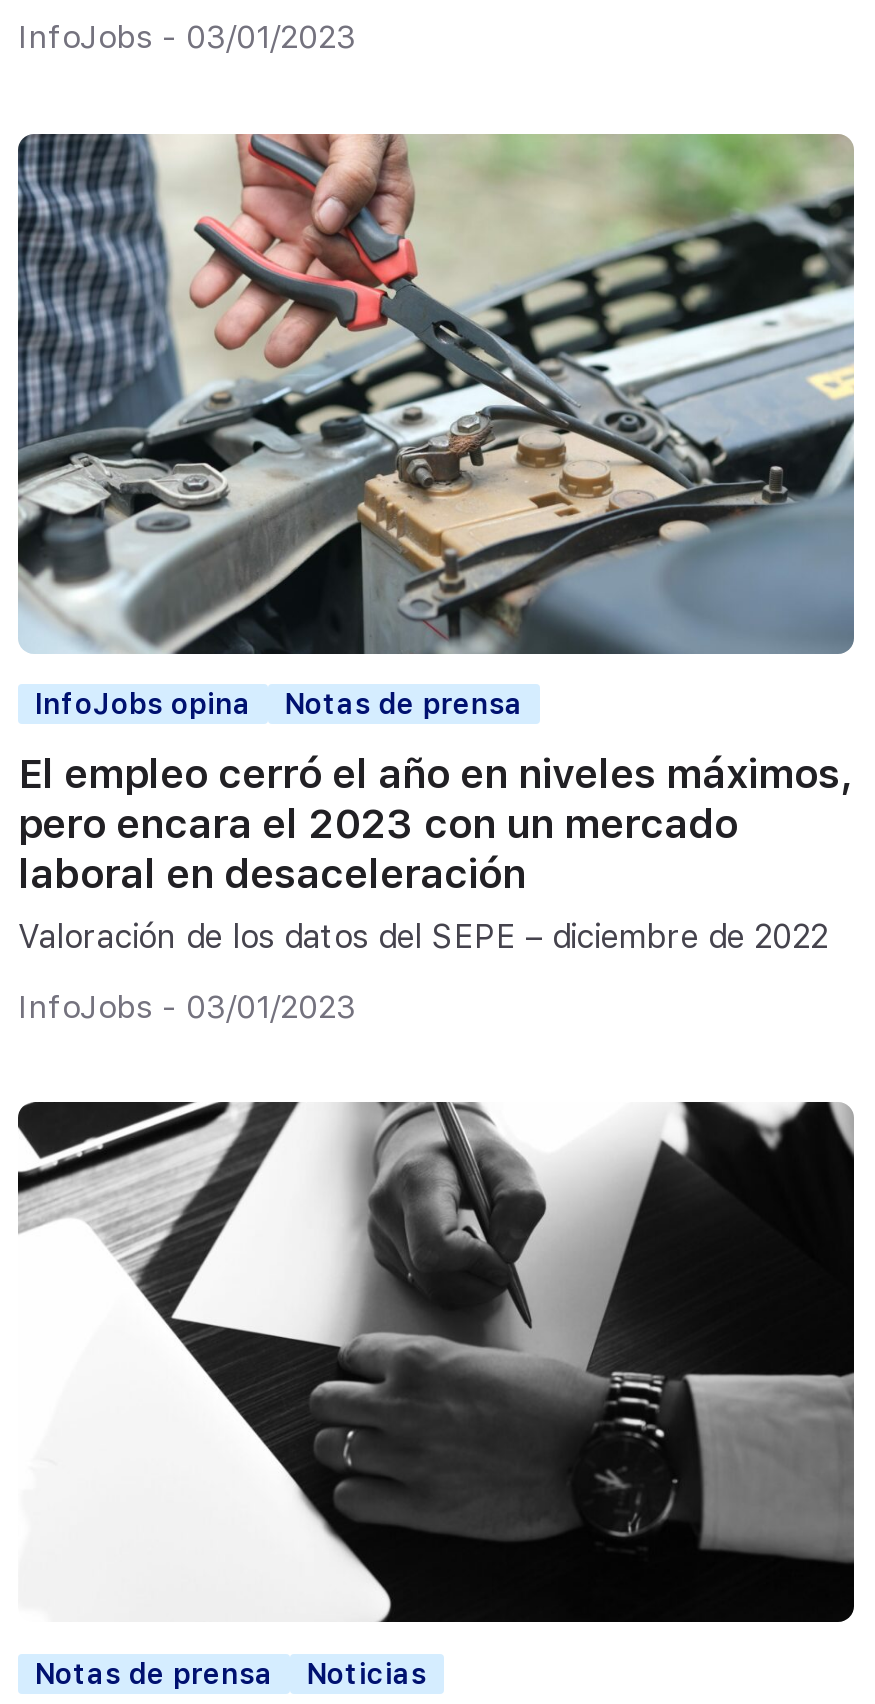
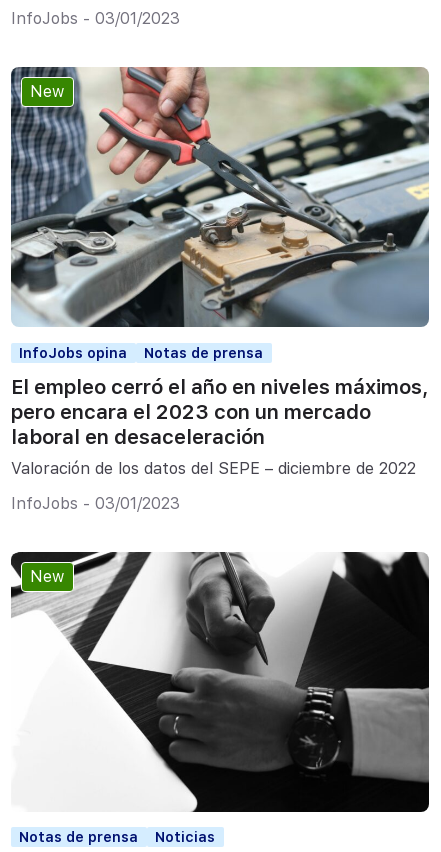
+ New

+ New
